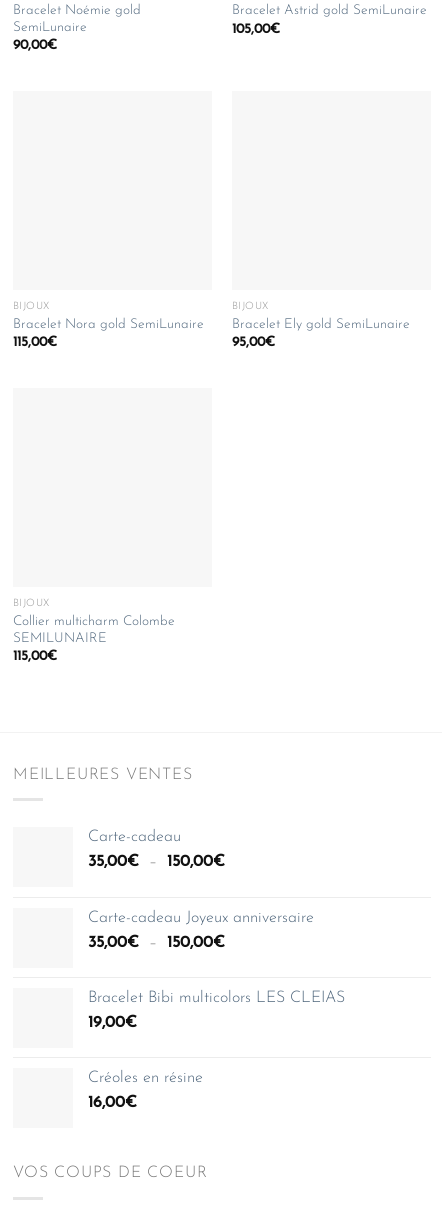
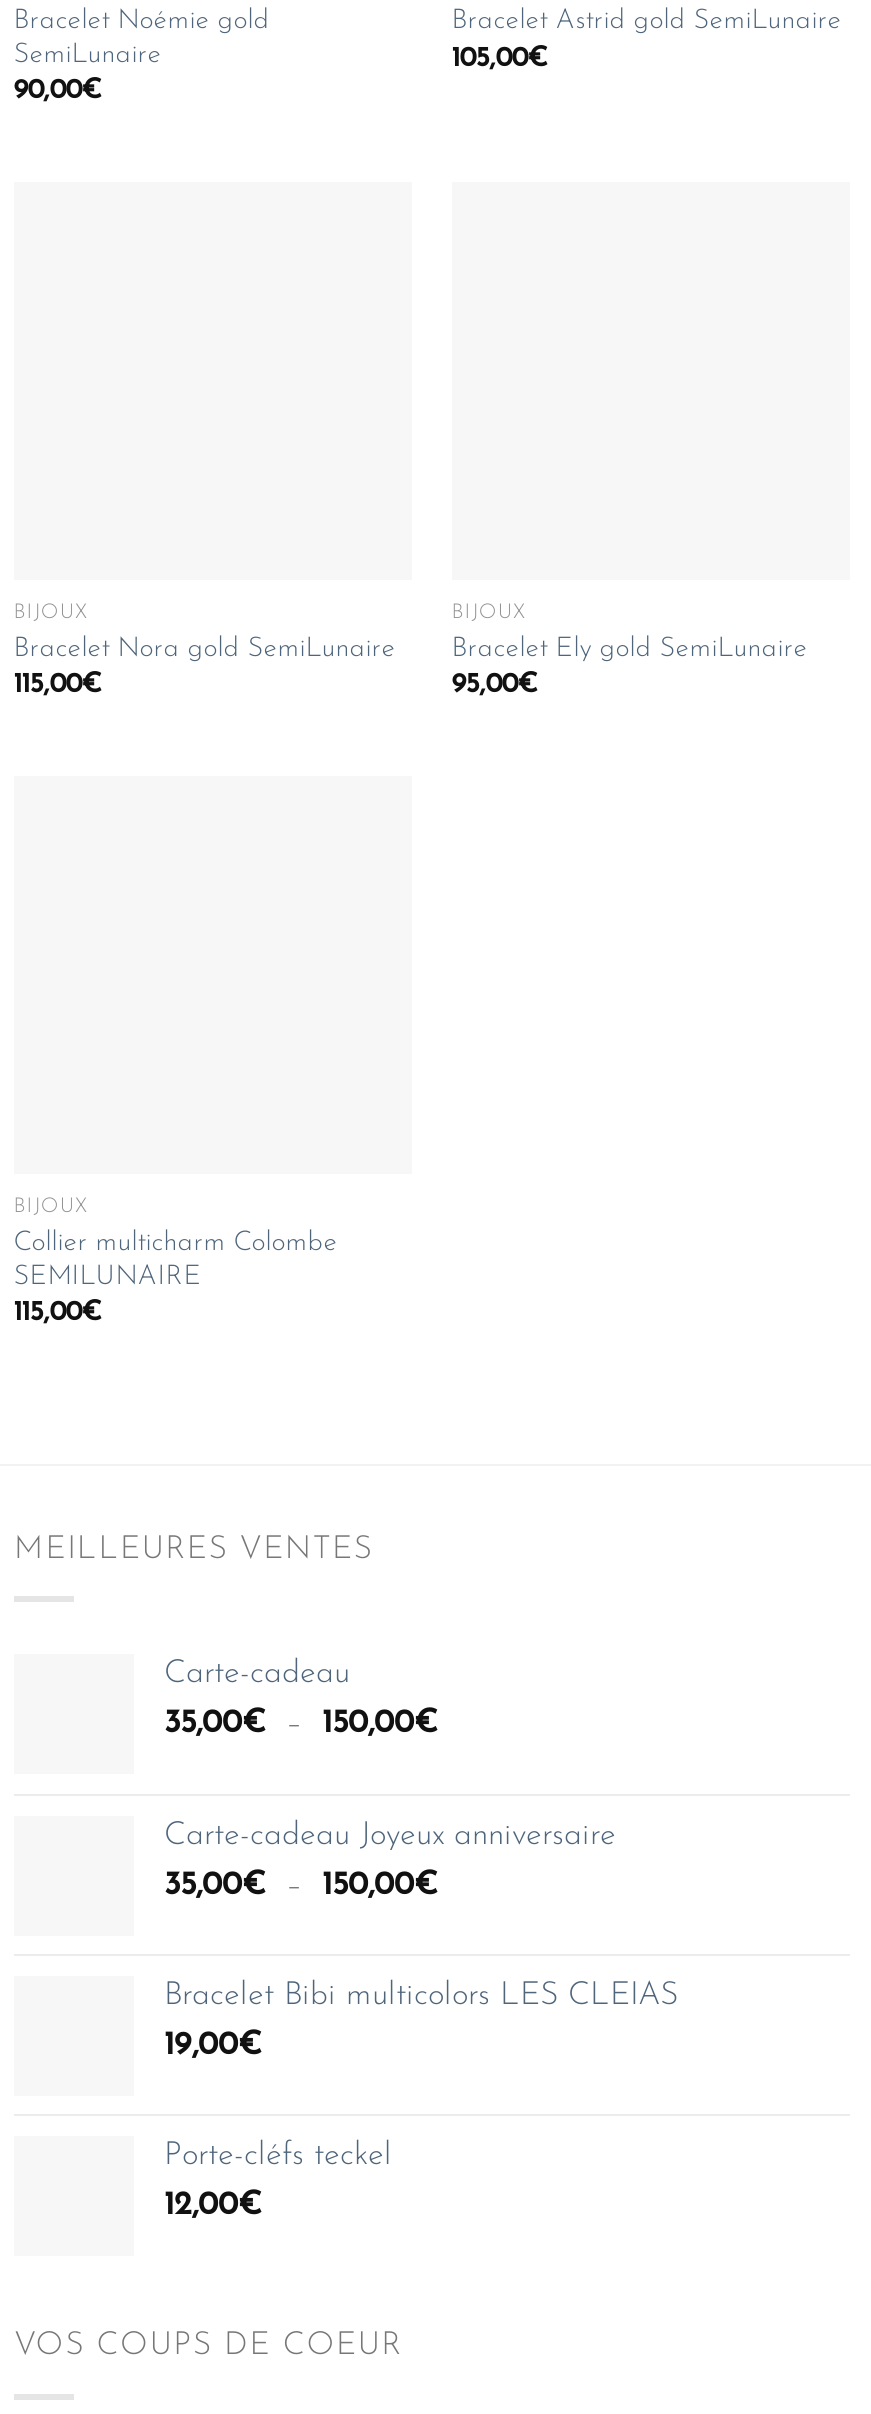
- Créoles en résine
+ Porte-cléfs teckel

- 16,00€
+ 12,00€
